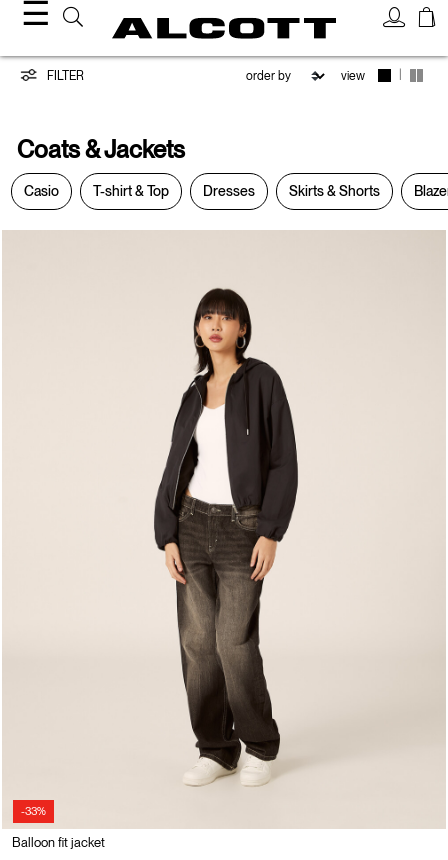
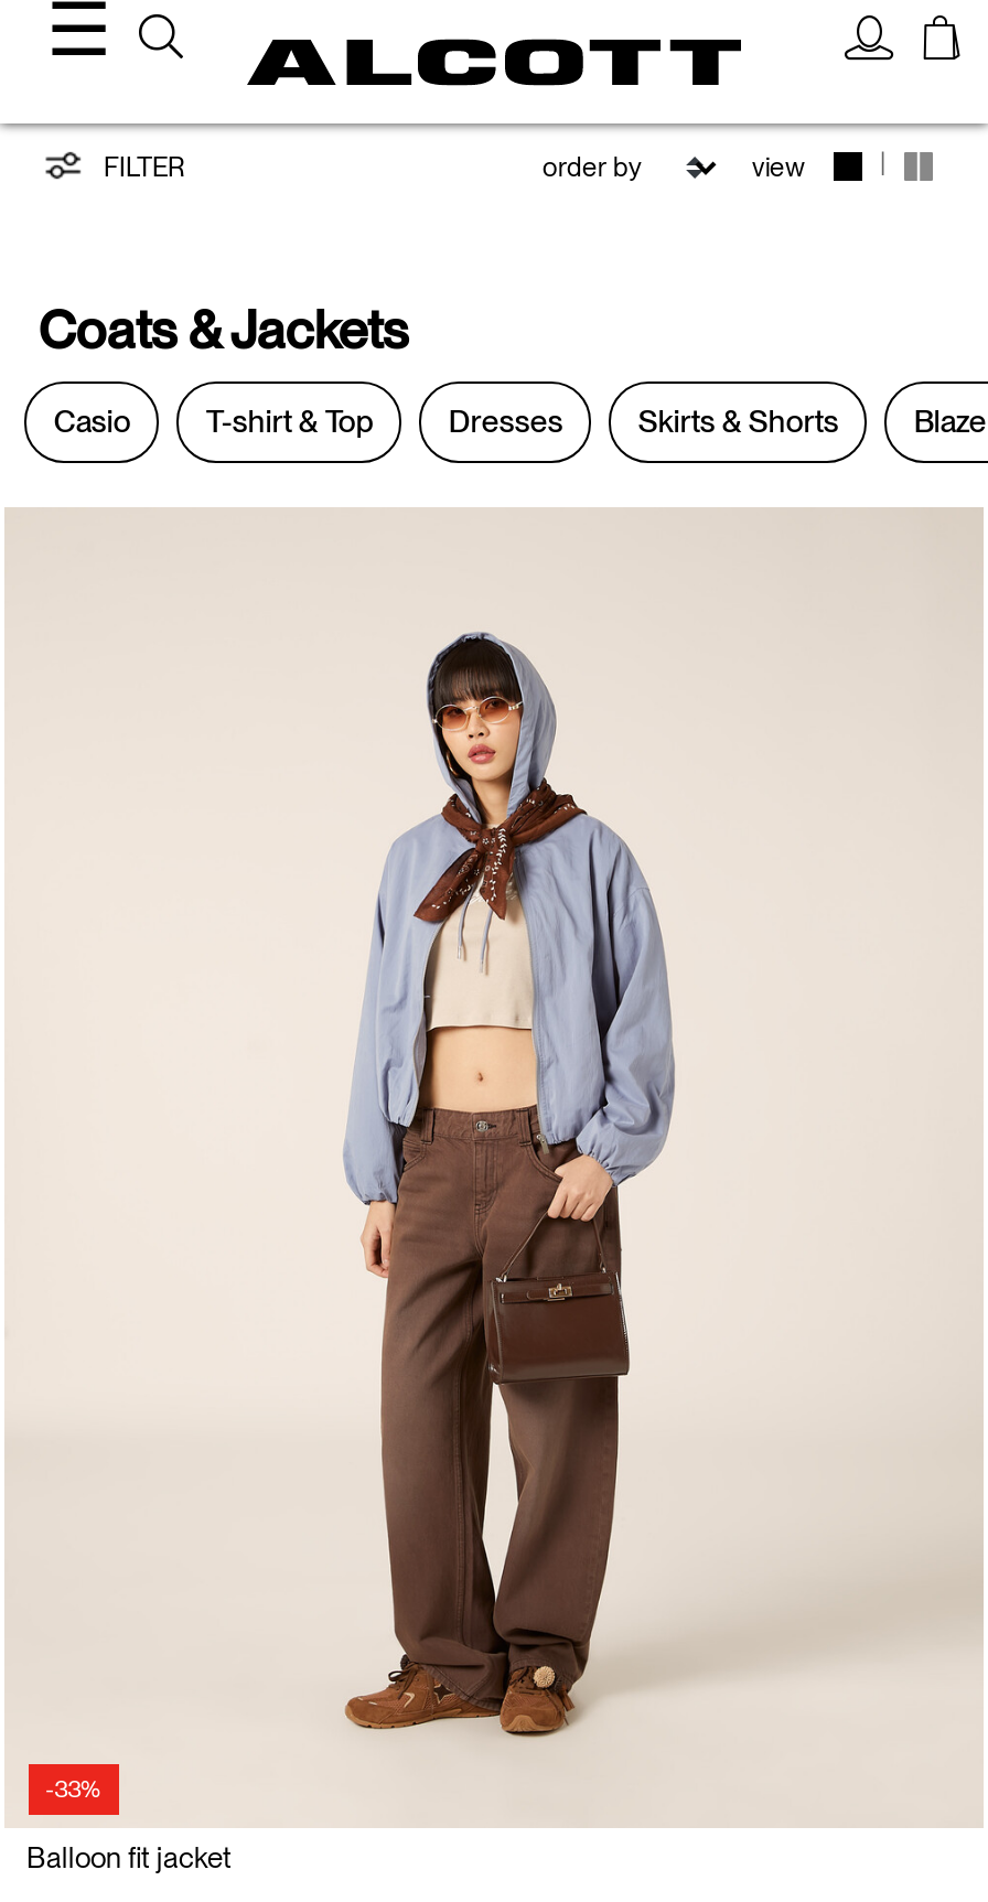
- [image]
+ [image]
